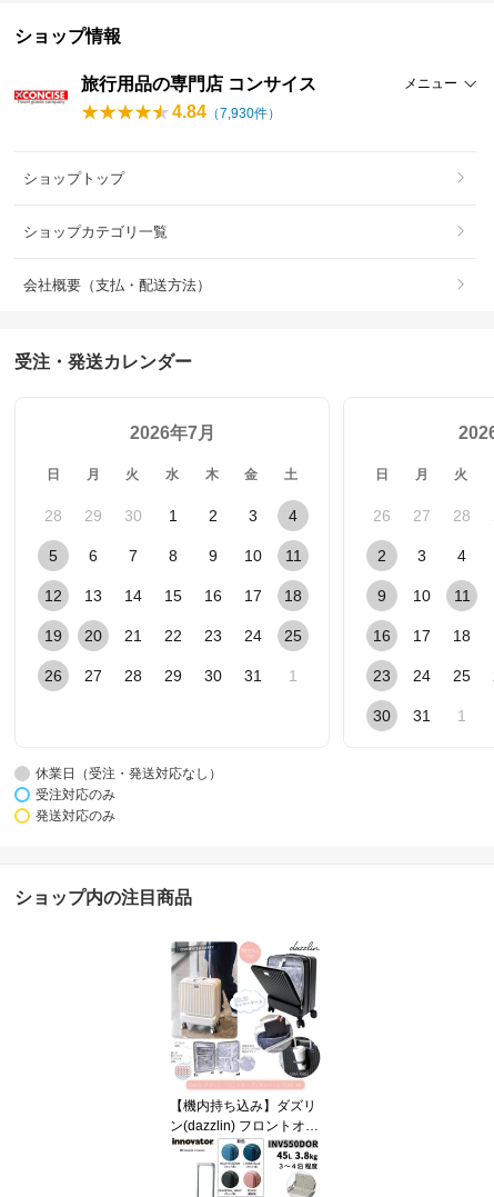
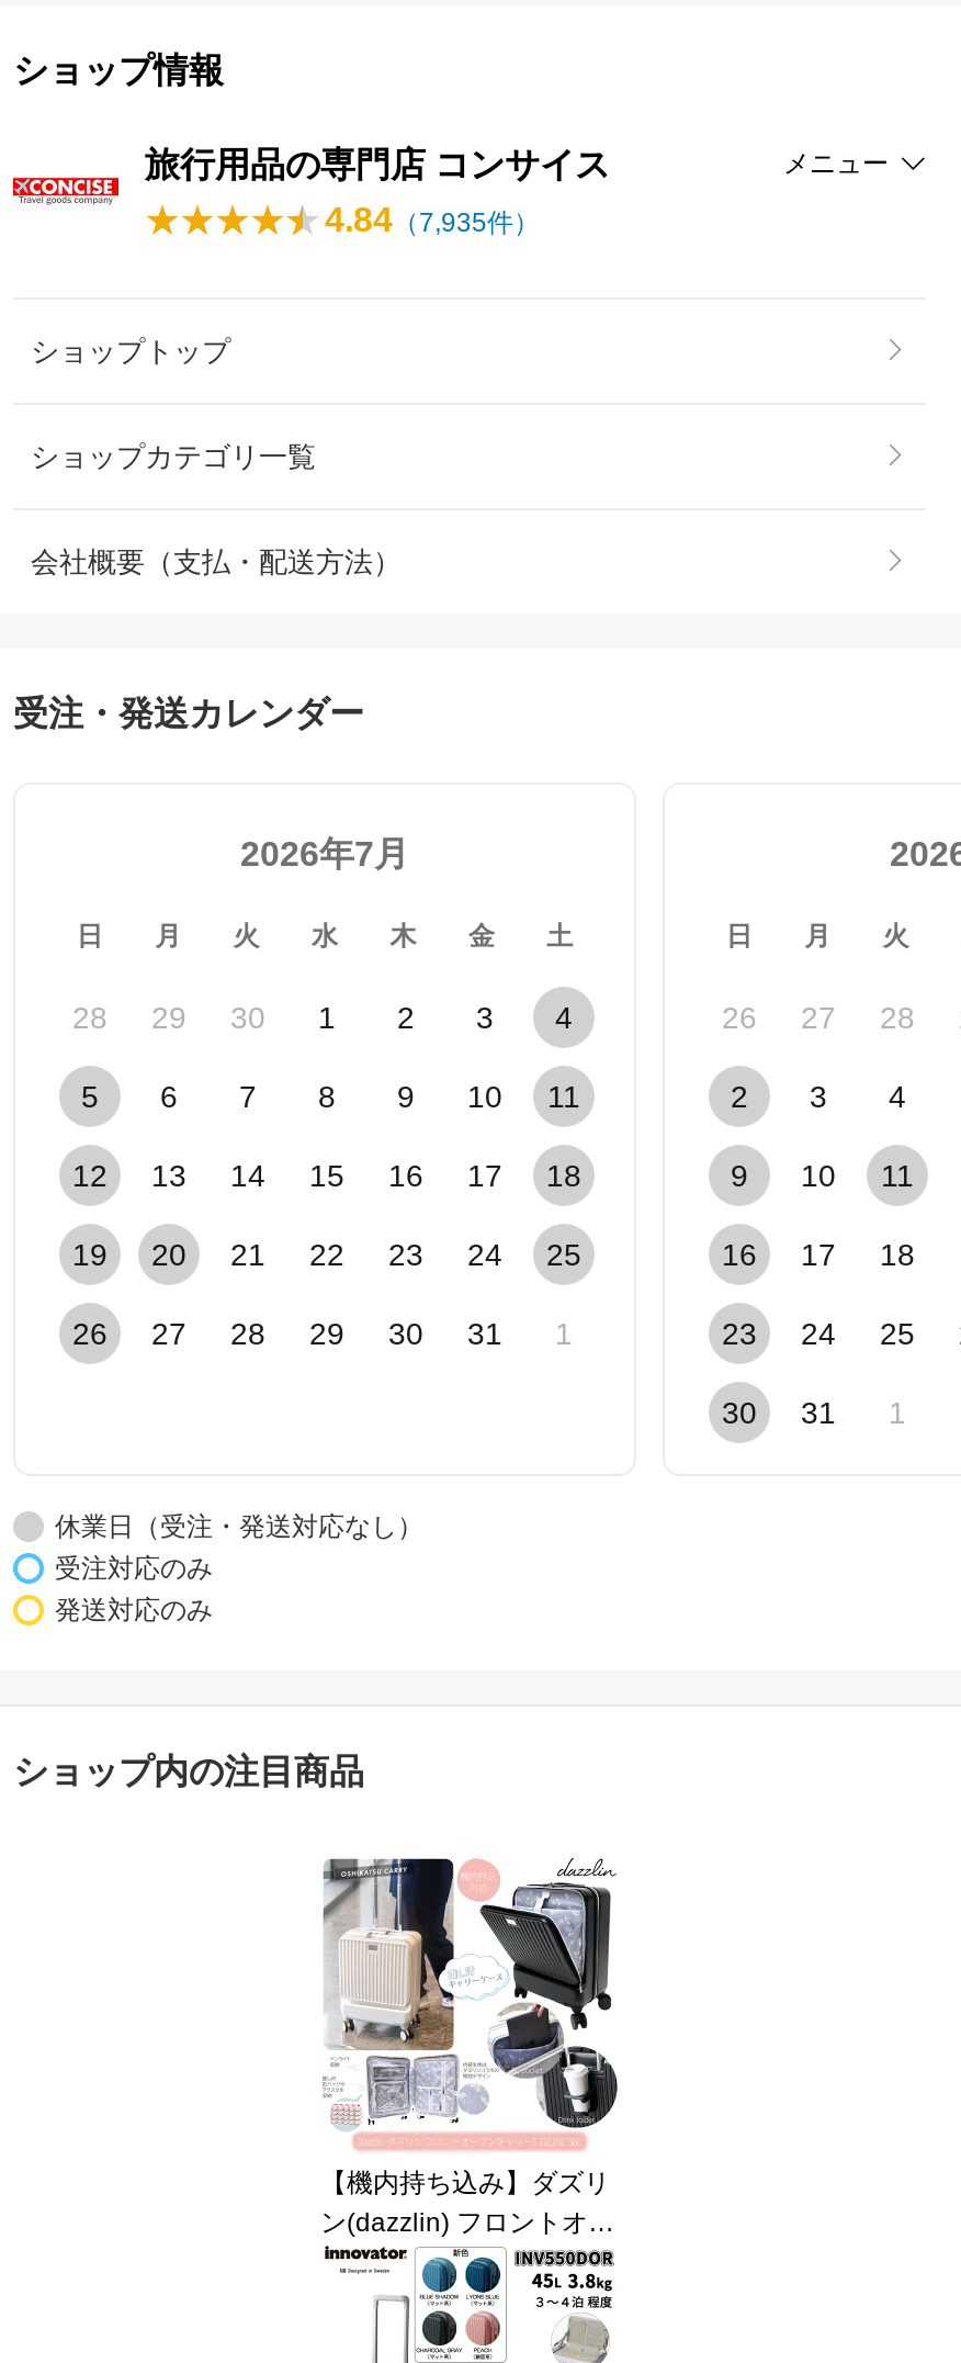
- 4.84（7,930件）
+ 4.84（7,935件）
